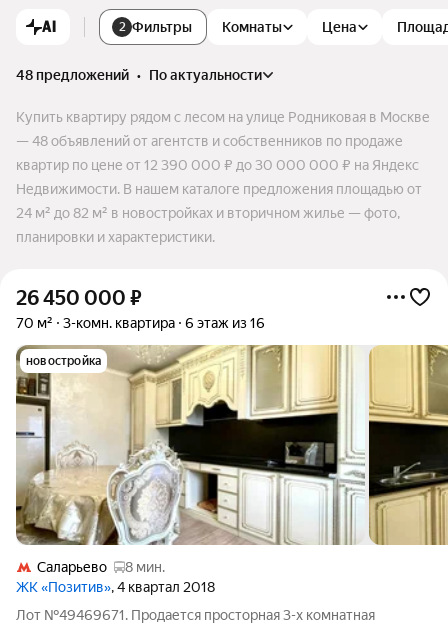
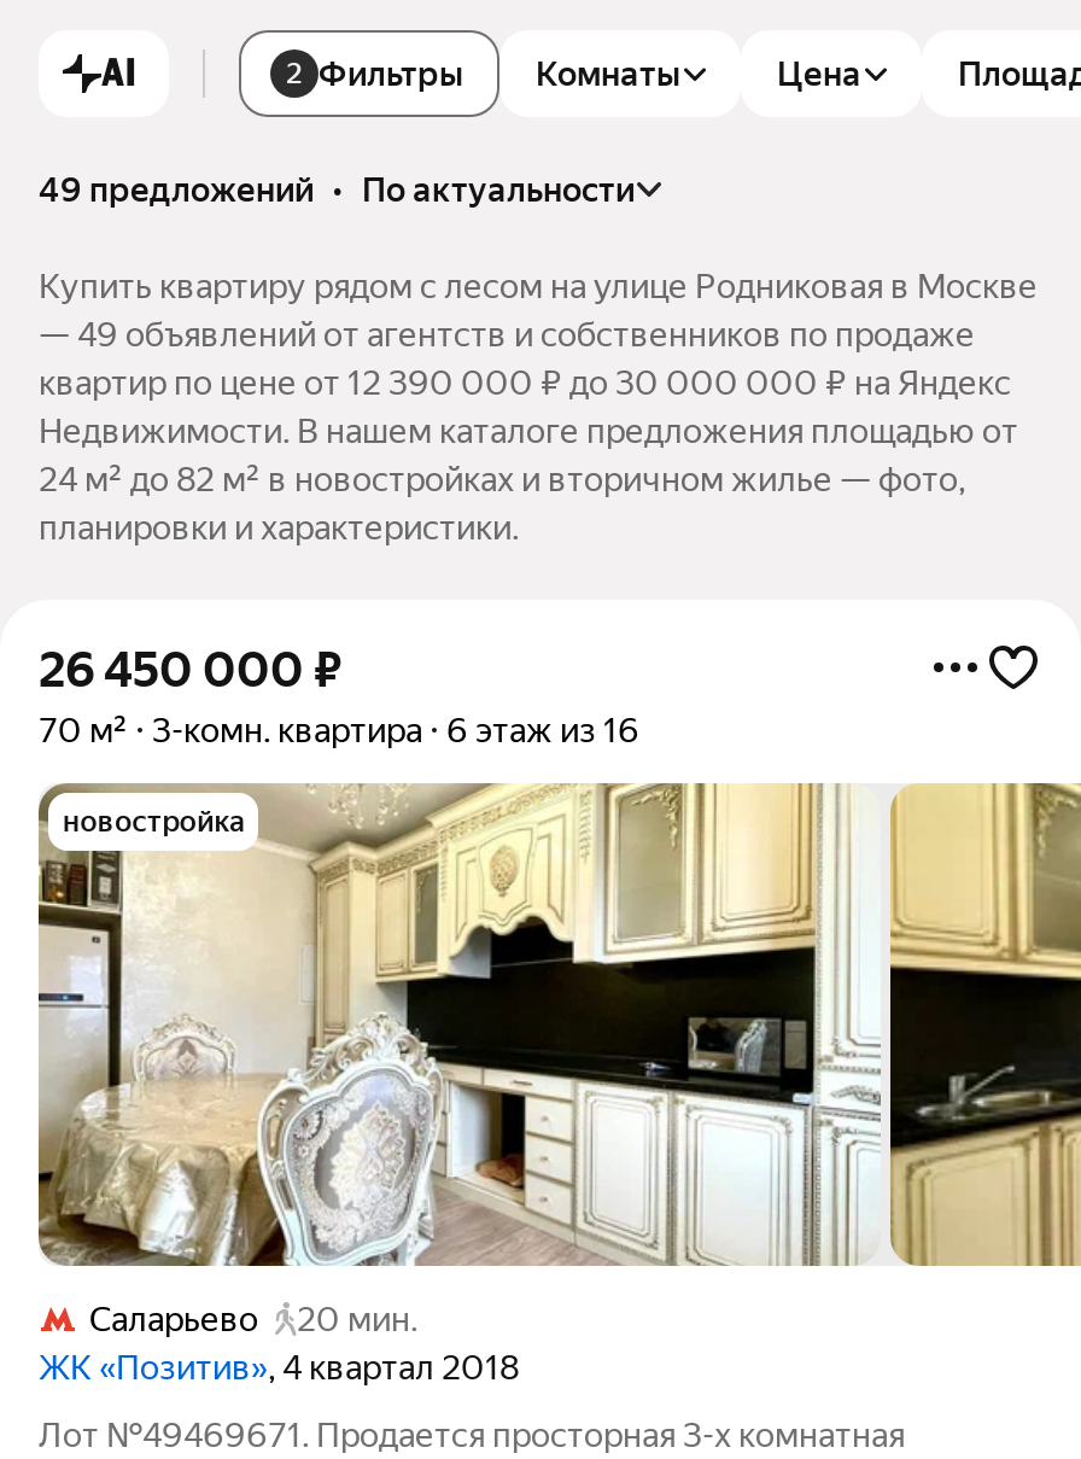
- 48 предложений • по актуальности
+ 49 предложений • по актуальности

- — 48 объявлений от агентств и собственников по продаже
+ — 49 объявлений от агентств и собственников по продаже

- Саларьево 8 мин.
+ Саларьево 20 мин.
